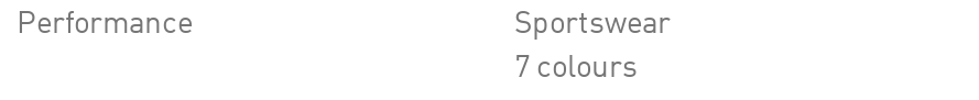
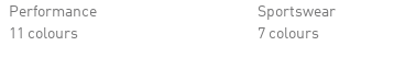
+ 11 colours
